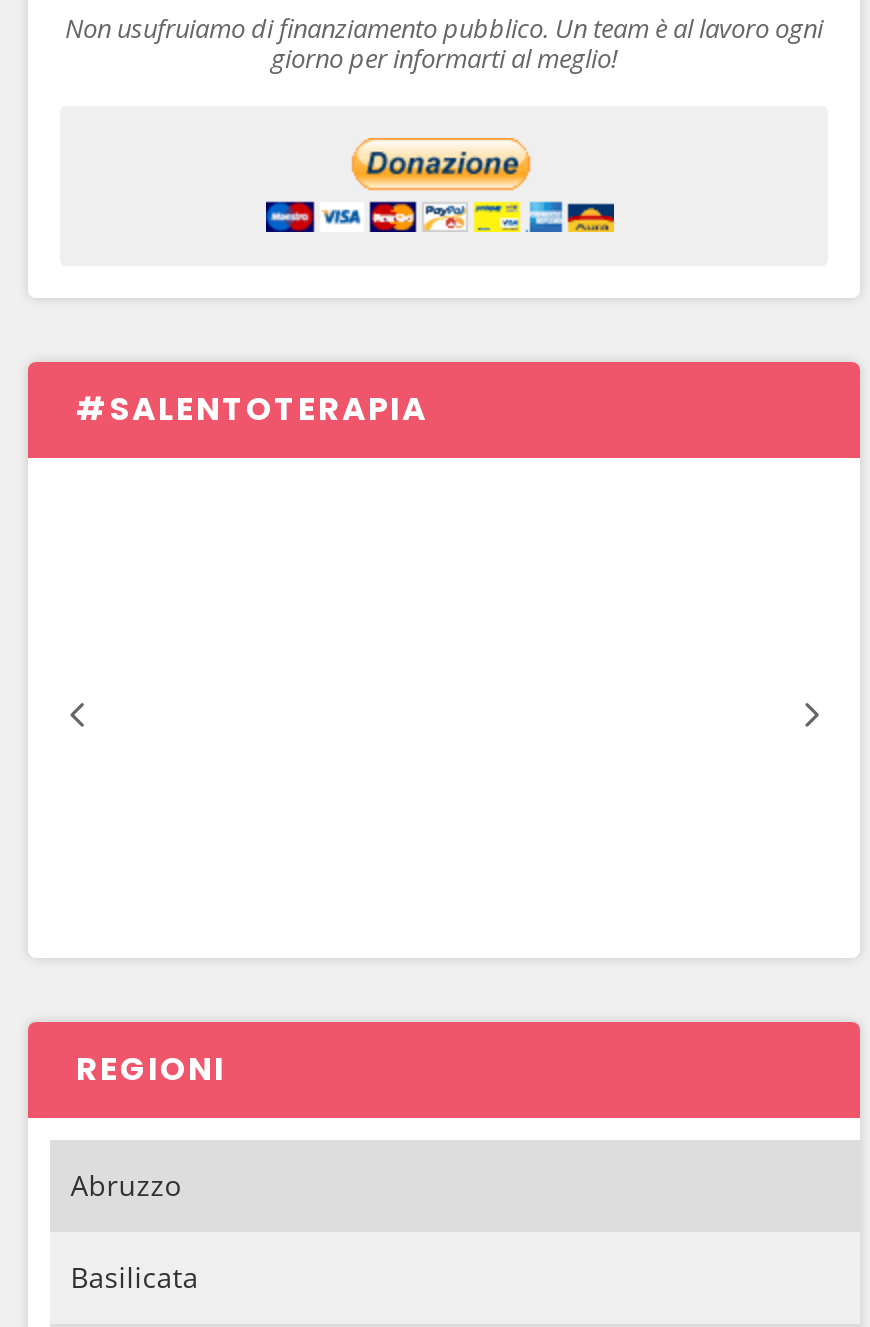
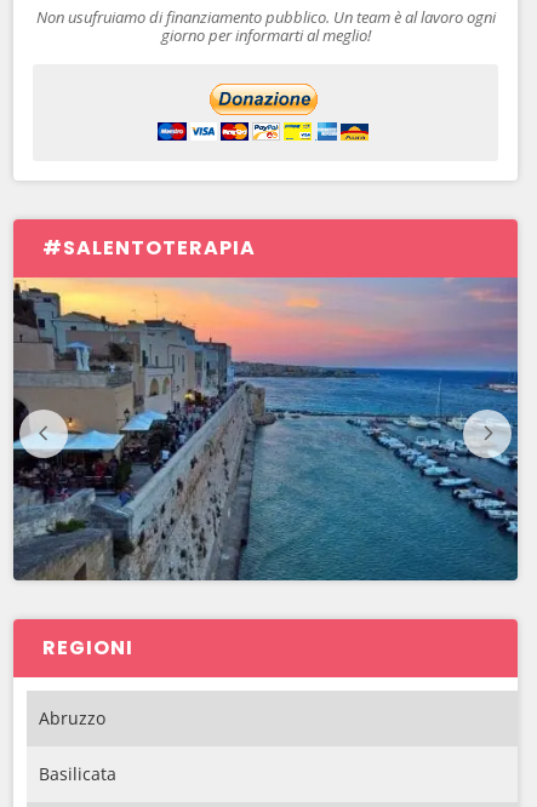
+ [image]
